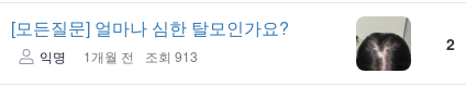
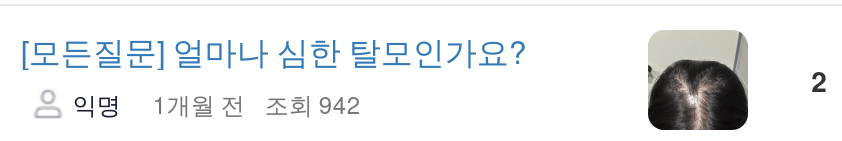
- 익명 1개월 전 조회 913
+ 익명 1개월 전 조회 942
